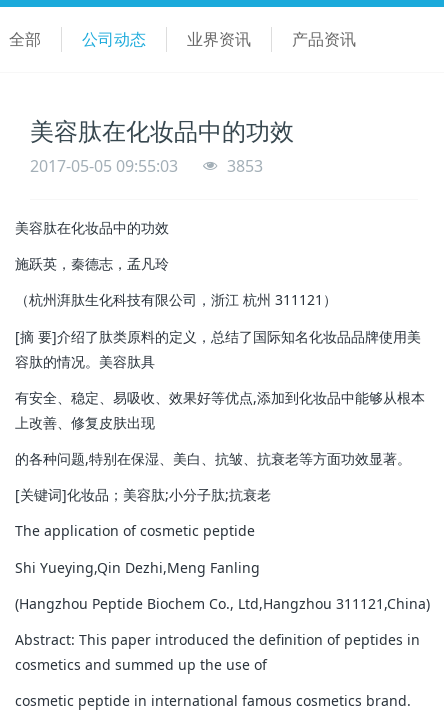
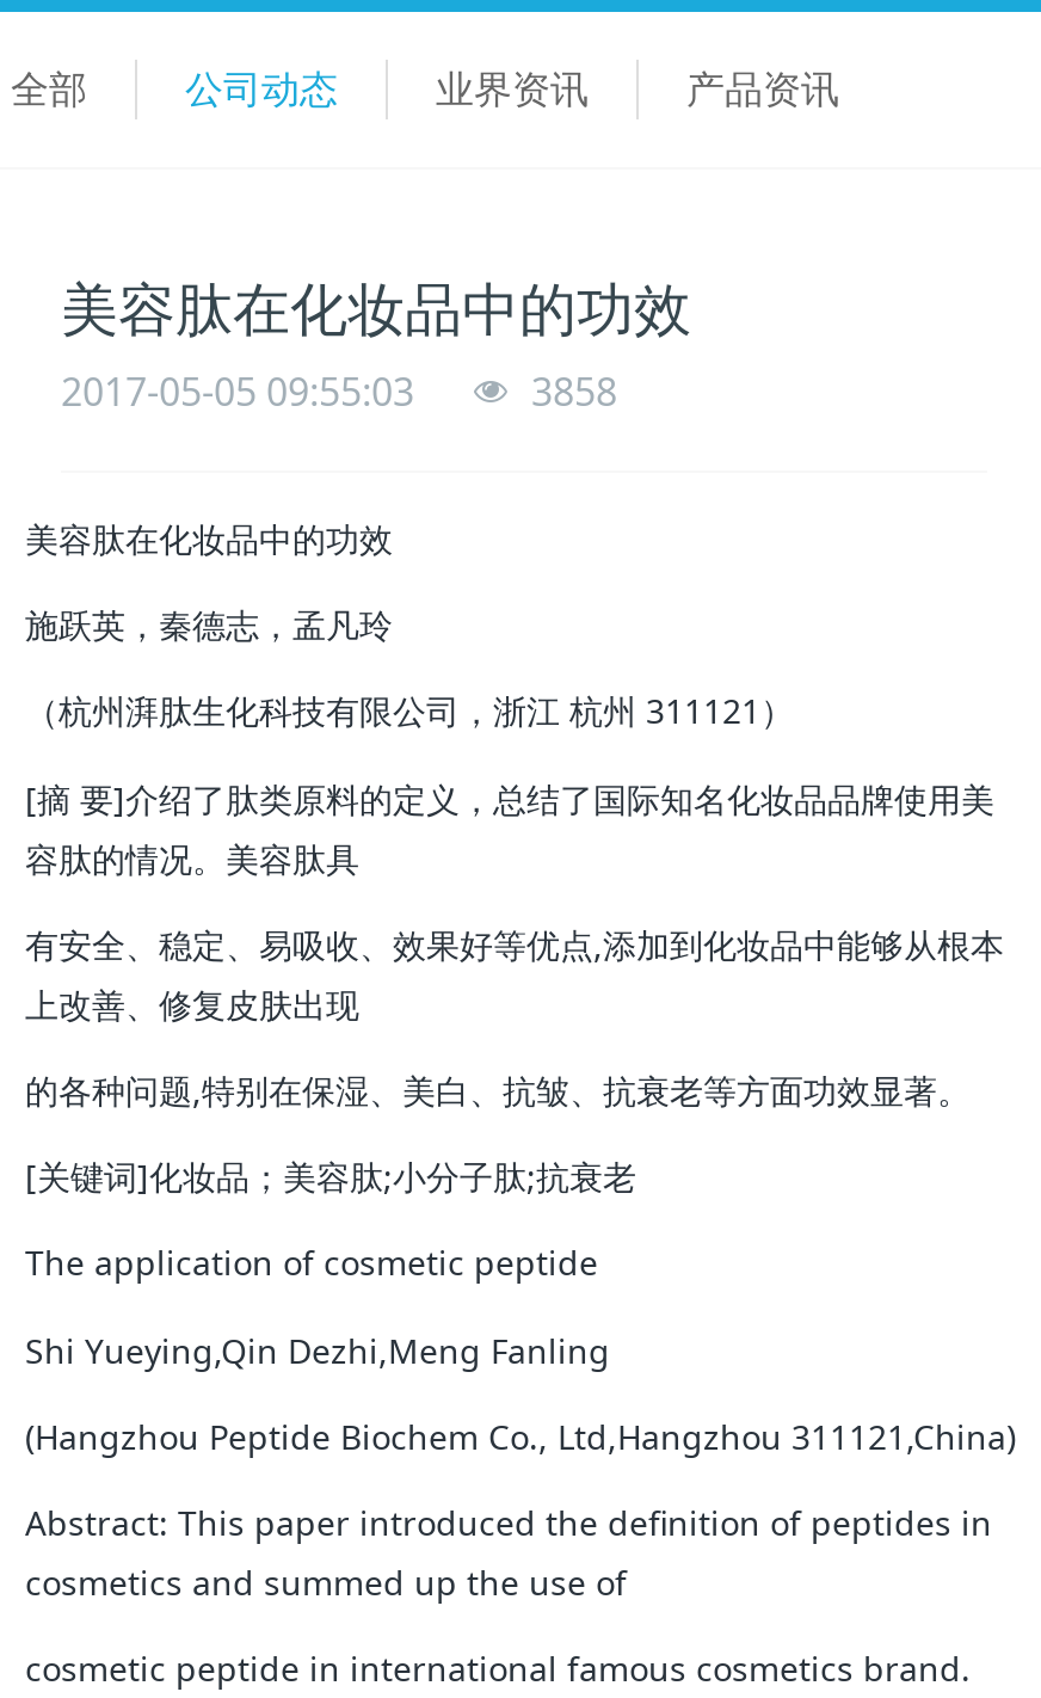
- 3853
+ 3858
